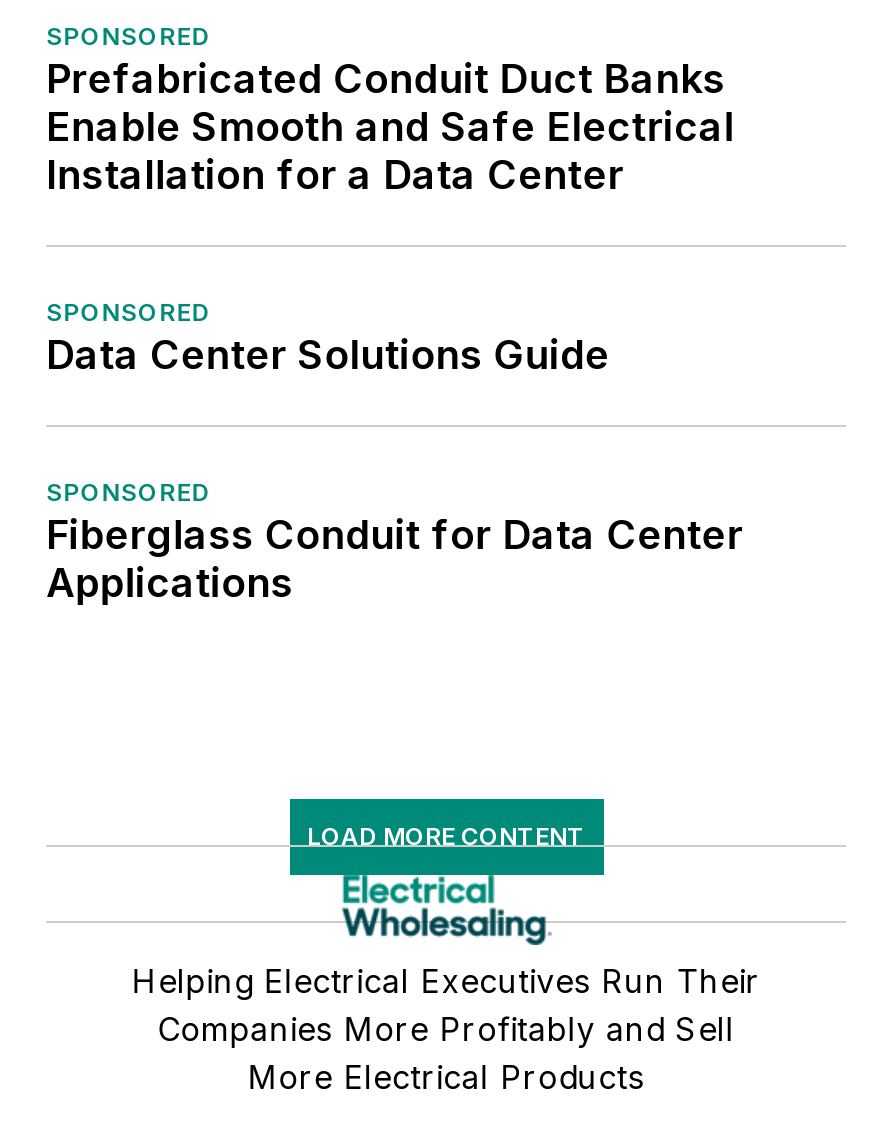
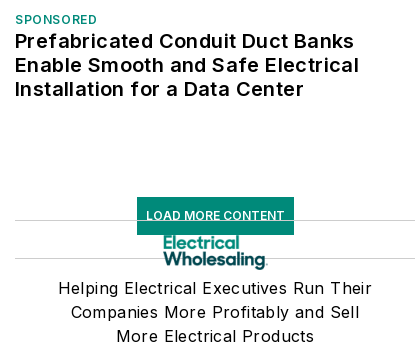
- SPONSORED
- Data Center Solutions Guide
- SPONSORED
- Fiberglass Conduit for Data Center
- Applications
